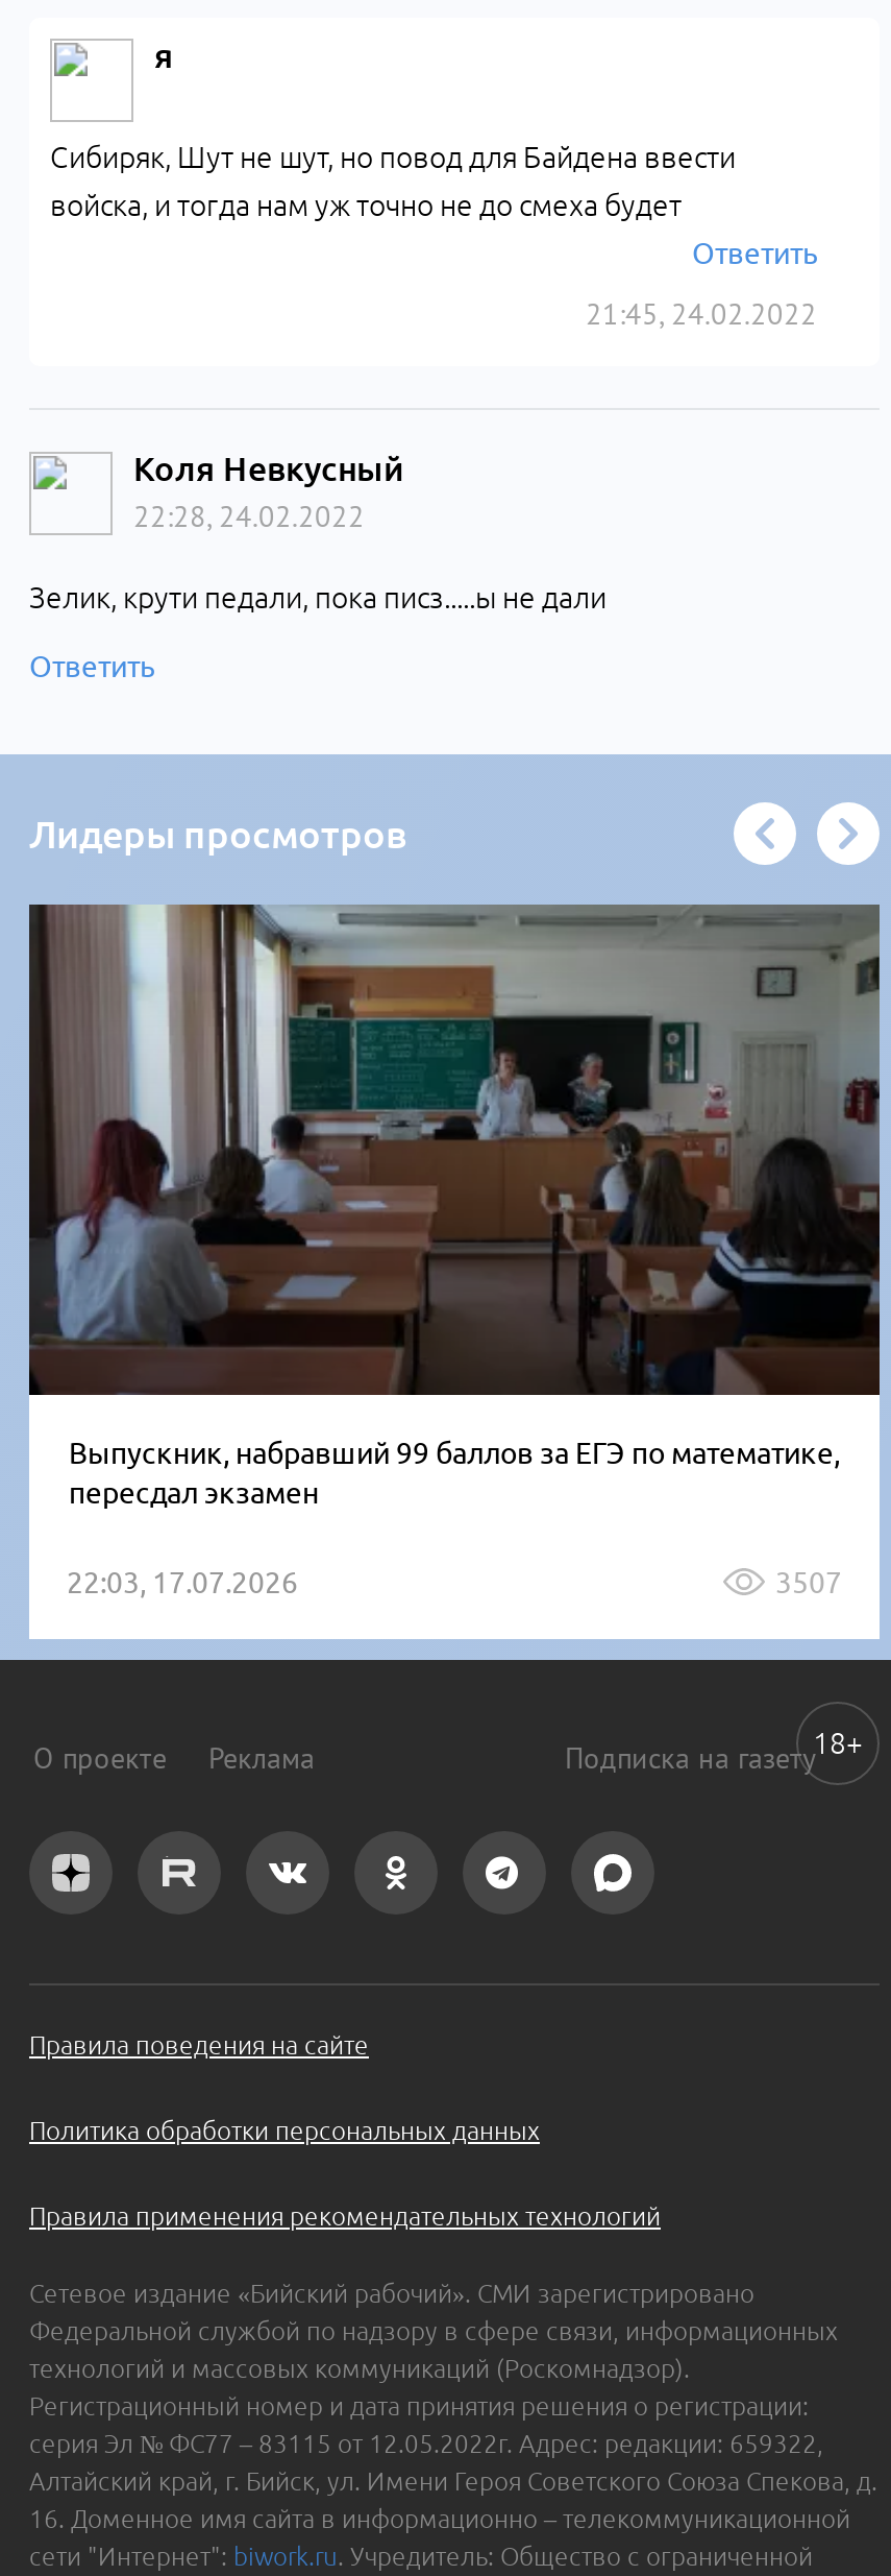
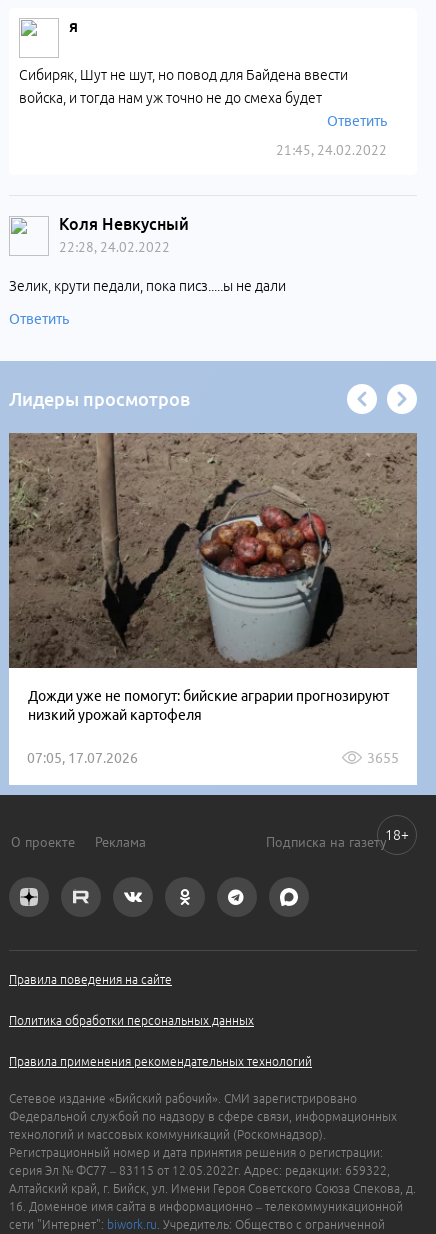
- [image]
- Выпускник, набравший 99 баллов за ЕГЭ по математике,
- пересдал экзамен
+ [image]
+ Дожди уже не помогут: бийские аграрии прогнозируют
+ низкий урожай картофеля

- 22:03, 17.07.2026
- 3507
+ 07:05, 17.07.2026
+ 3655
